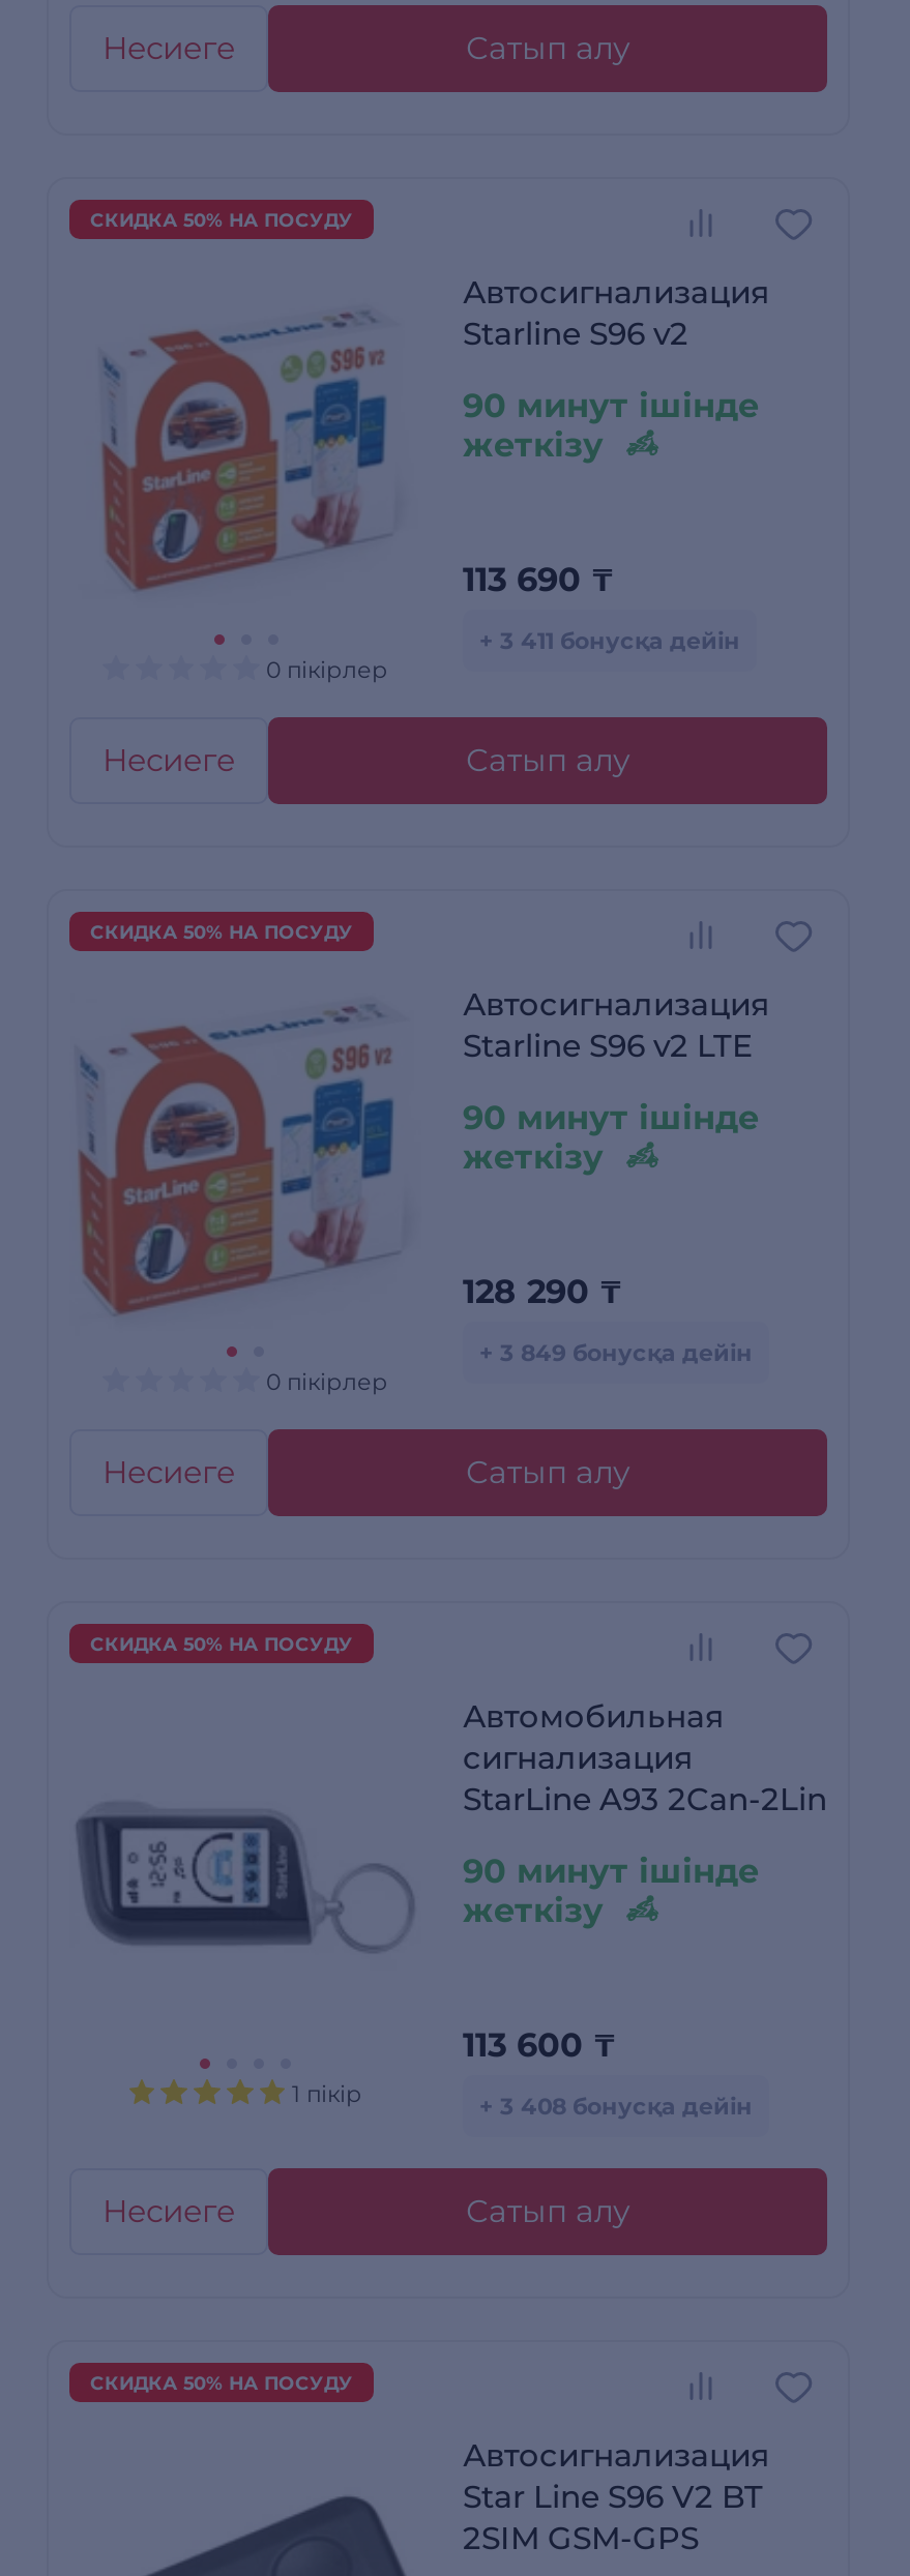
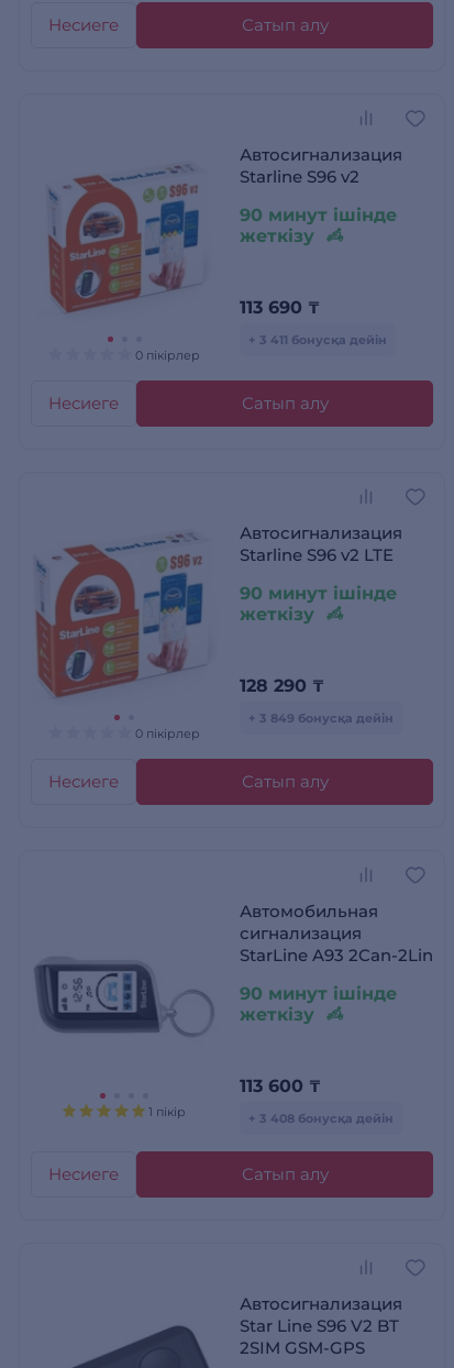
- СКИДКА 50% НА ПОСУДУ

- СКИДКА 50% НА ПОСУДУ

- СКИДКА 50% НА ПОСУДУ

- СКИДКА 50% НА ПОСУДУ
